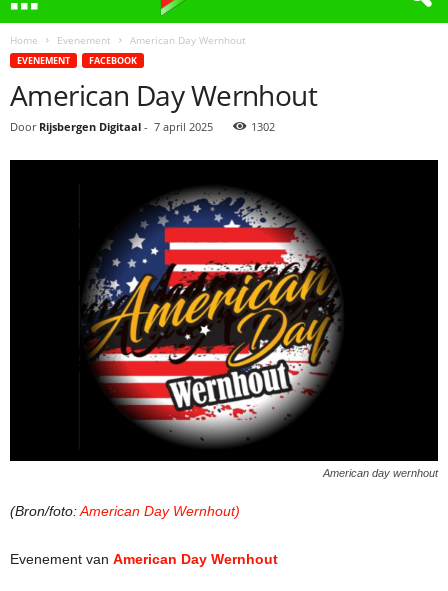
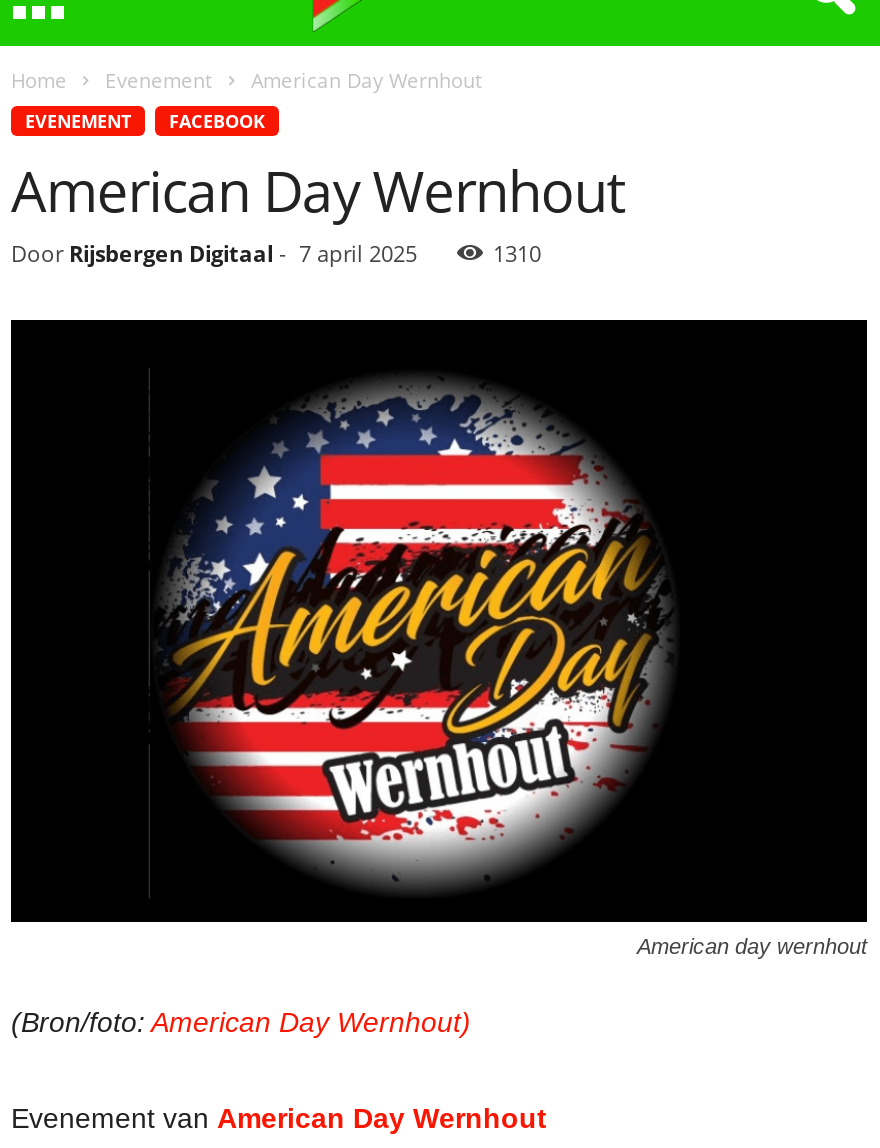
- 1302
+ 1310
